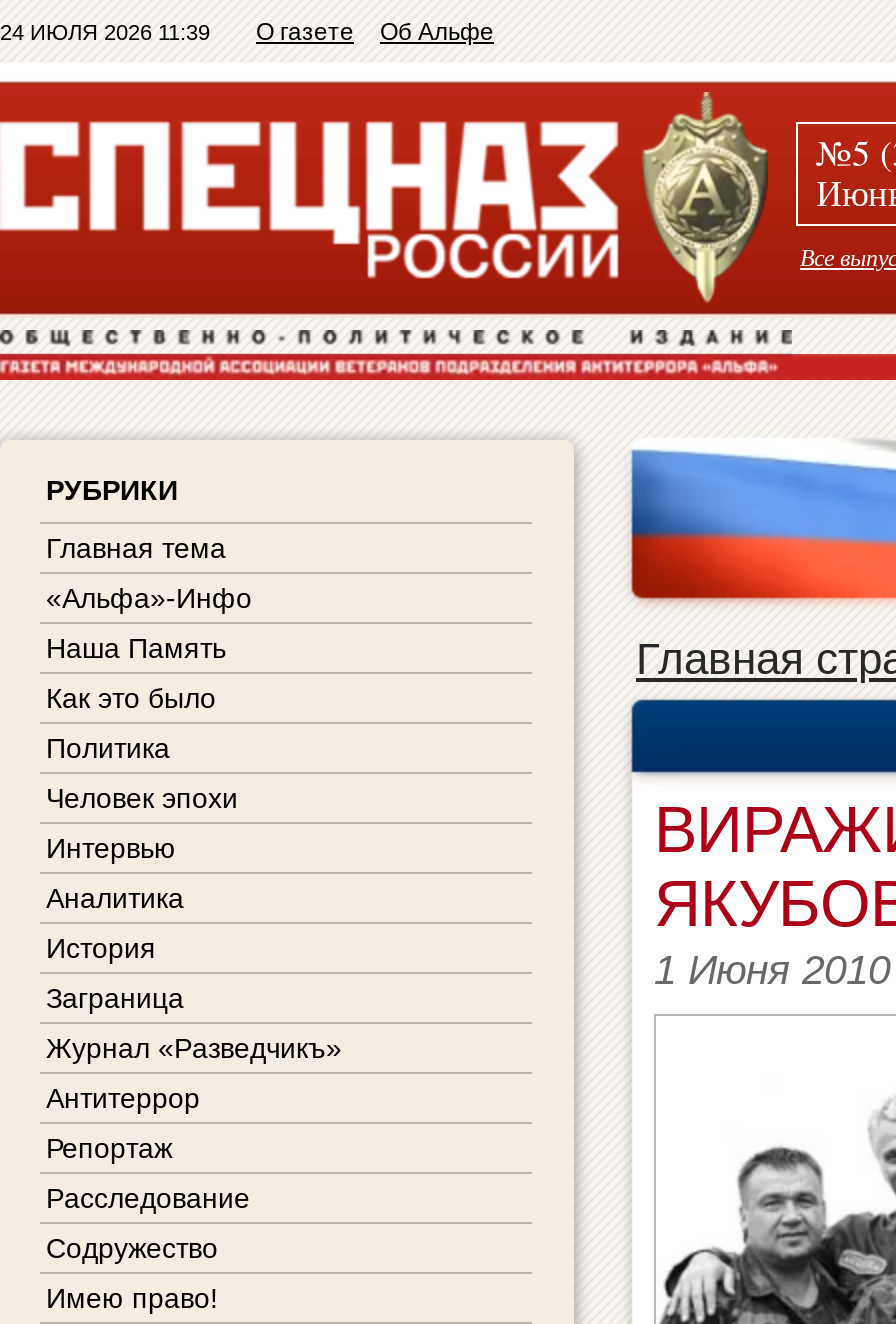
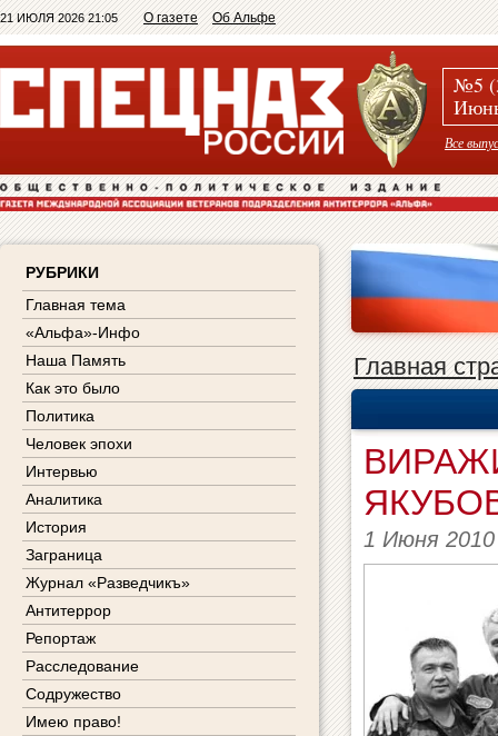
- 24 ИЮЛЯ 2026 11:39 О газете Об Альфе
+ 21 ИЮЛЯ 2026 21:05 О газете Об Альфе
